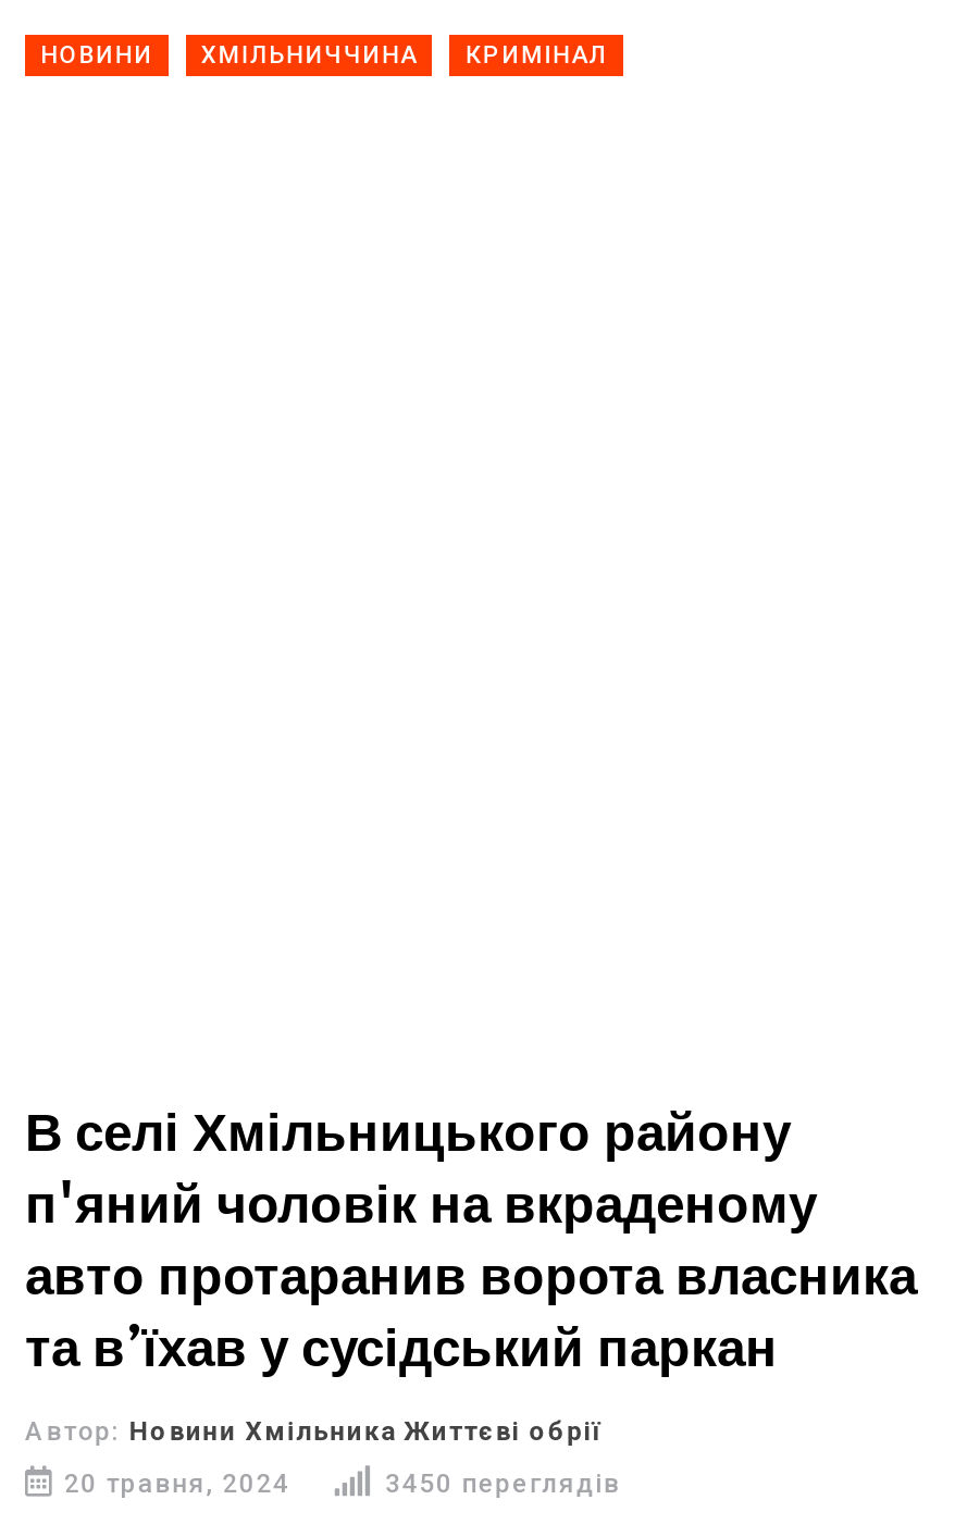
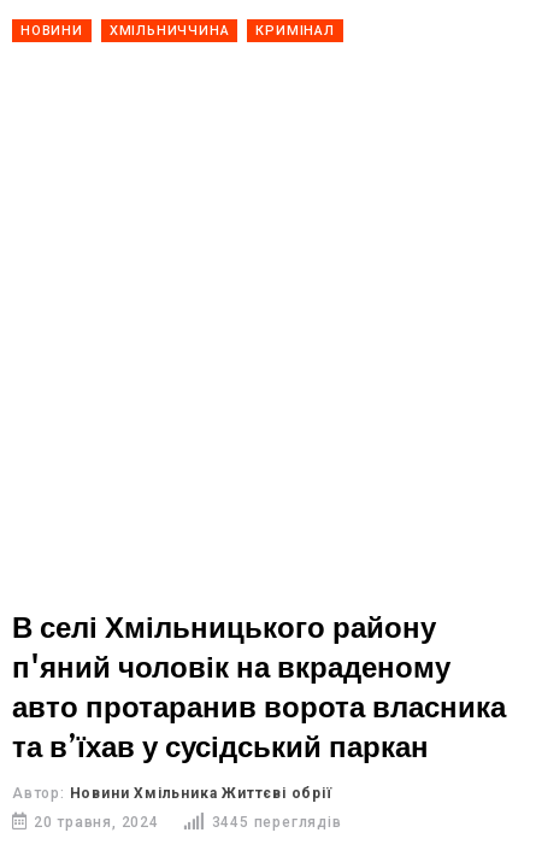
- 3450 переглядів
+ 3445 переглядів
